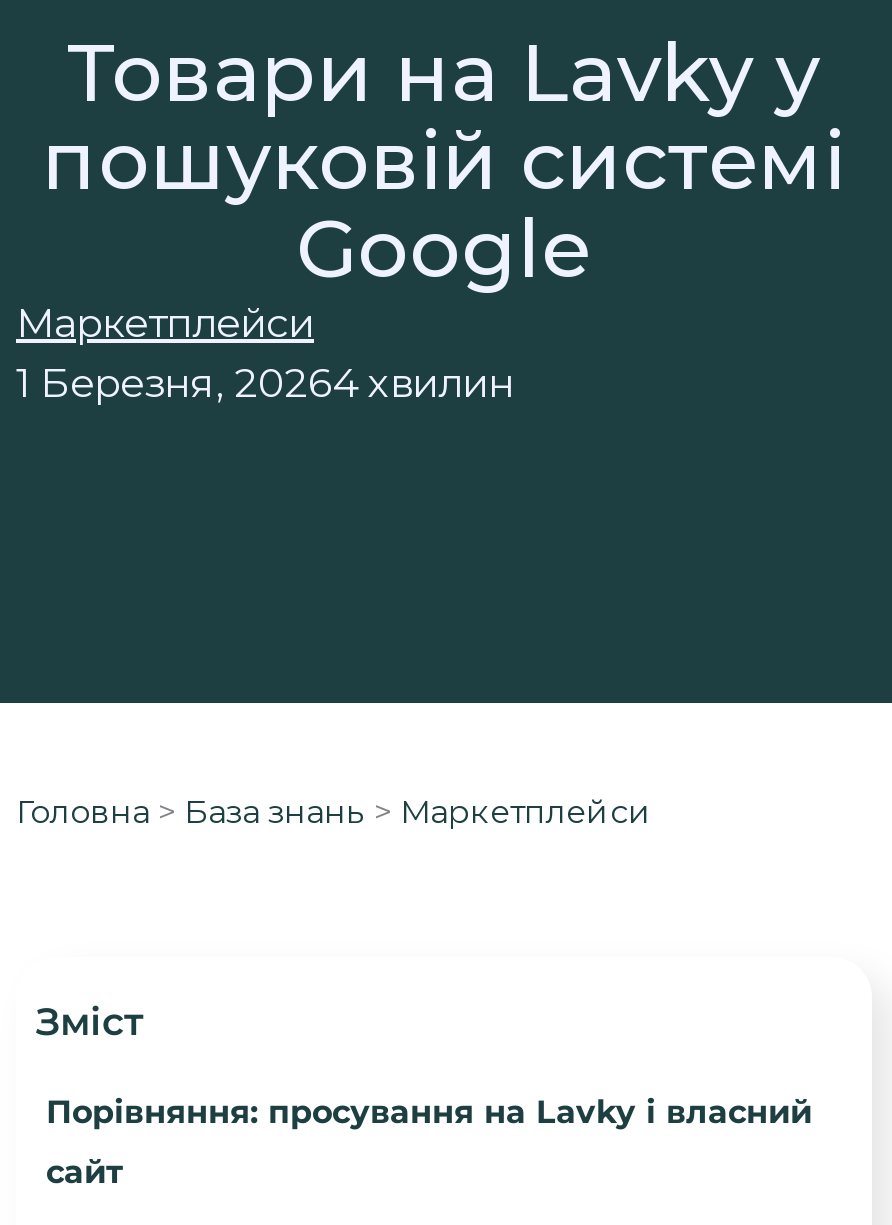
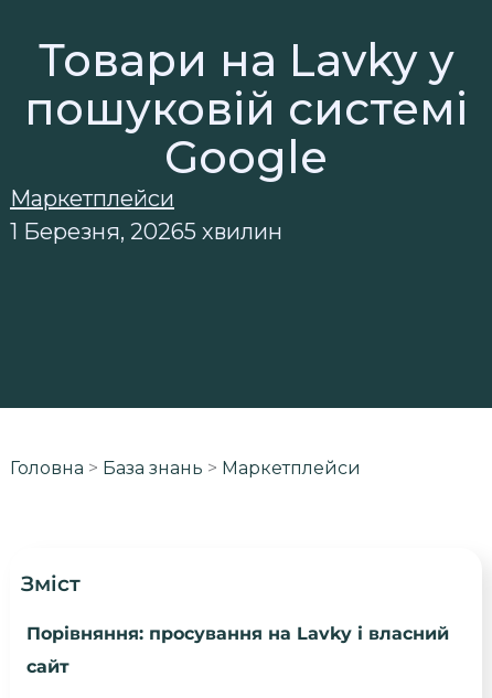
- 1 Березня, 20264 хвилин
+ 1 Березня, 20265 хвилин
